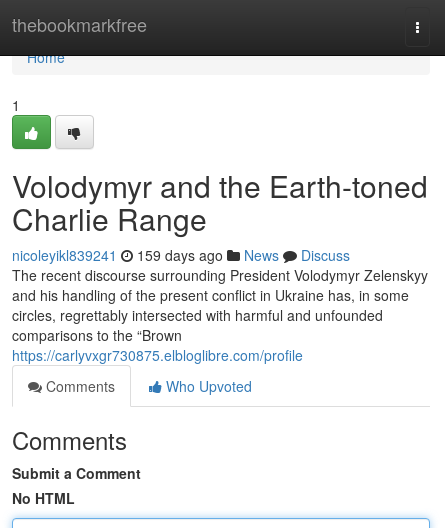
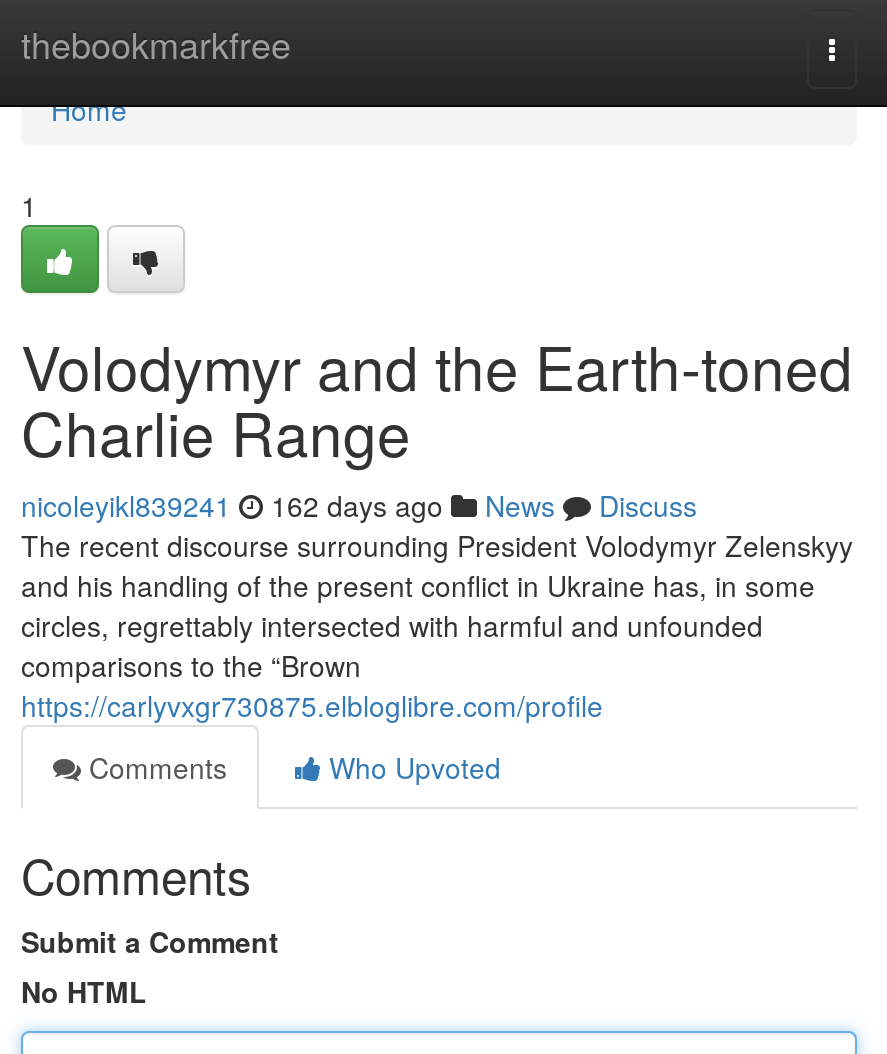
- nicoleyikl839241 159 days ago News Discuss
+ nicoleyikl839241 162 days ago News Discuss
